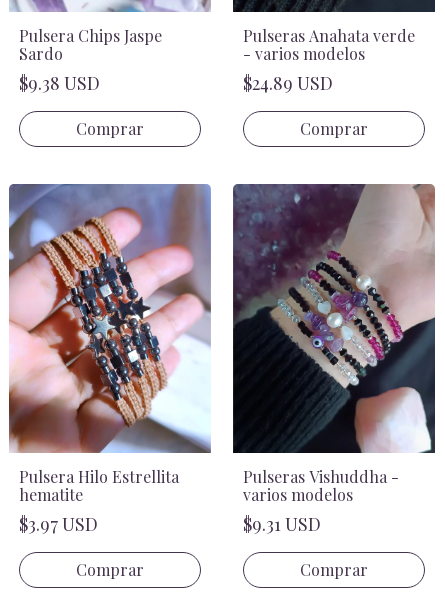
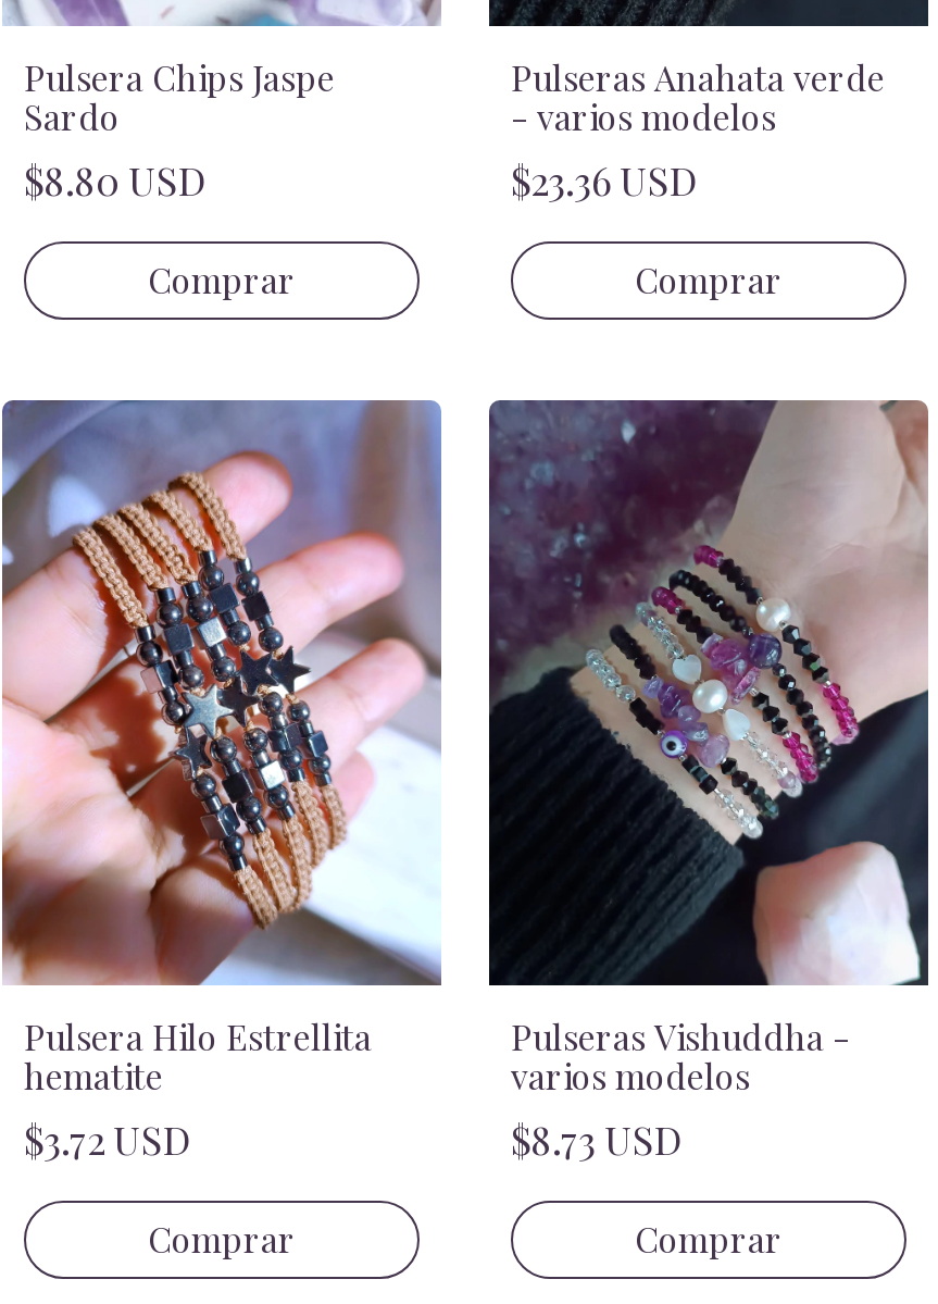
- $9.38 USD
+ $8.80 USD

- $24.89 USD
+ $23.36 USD

- $3.97 USD
+ $3.72 USD

- $9.31 USD
+ $8.73 USD
